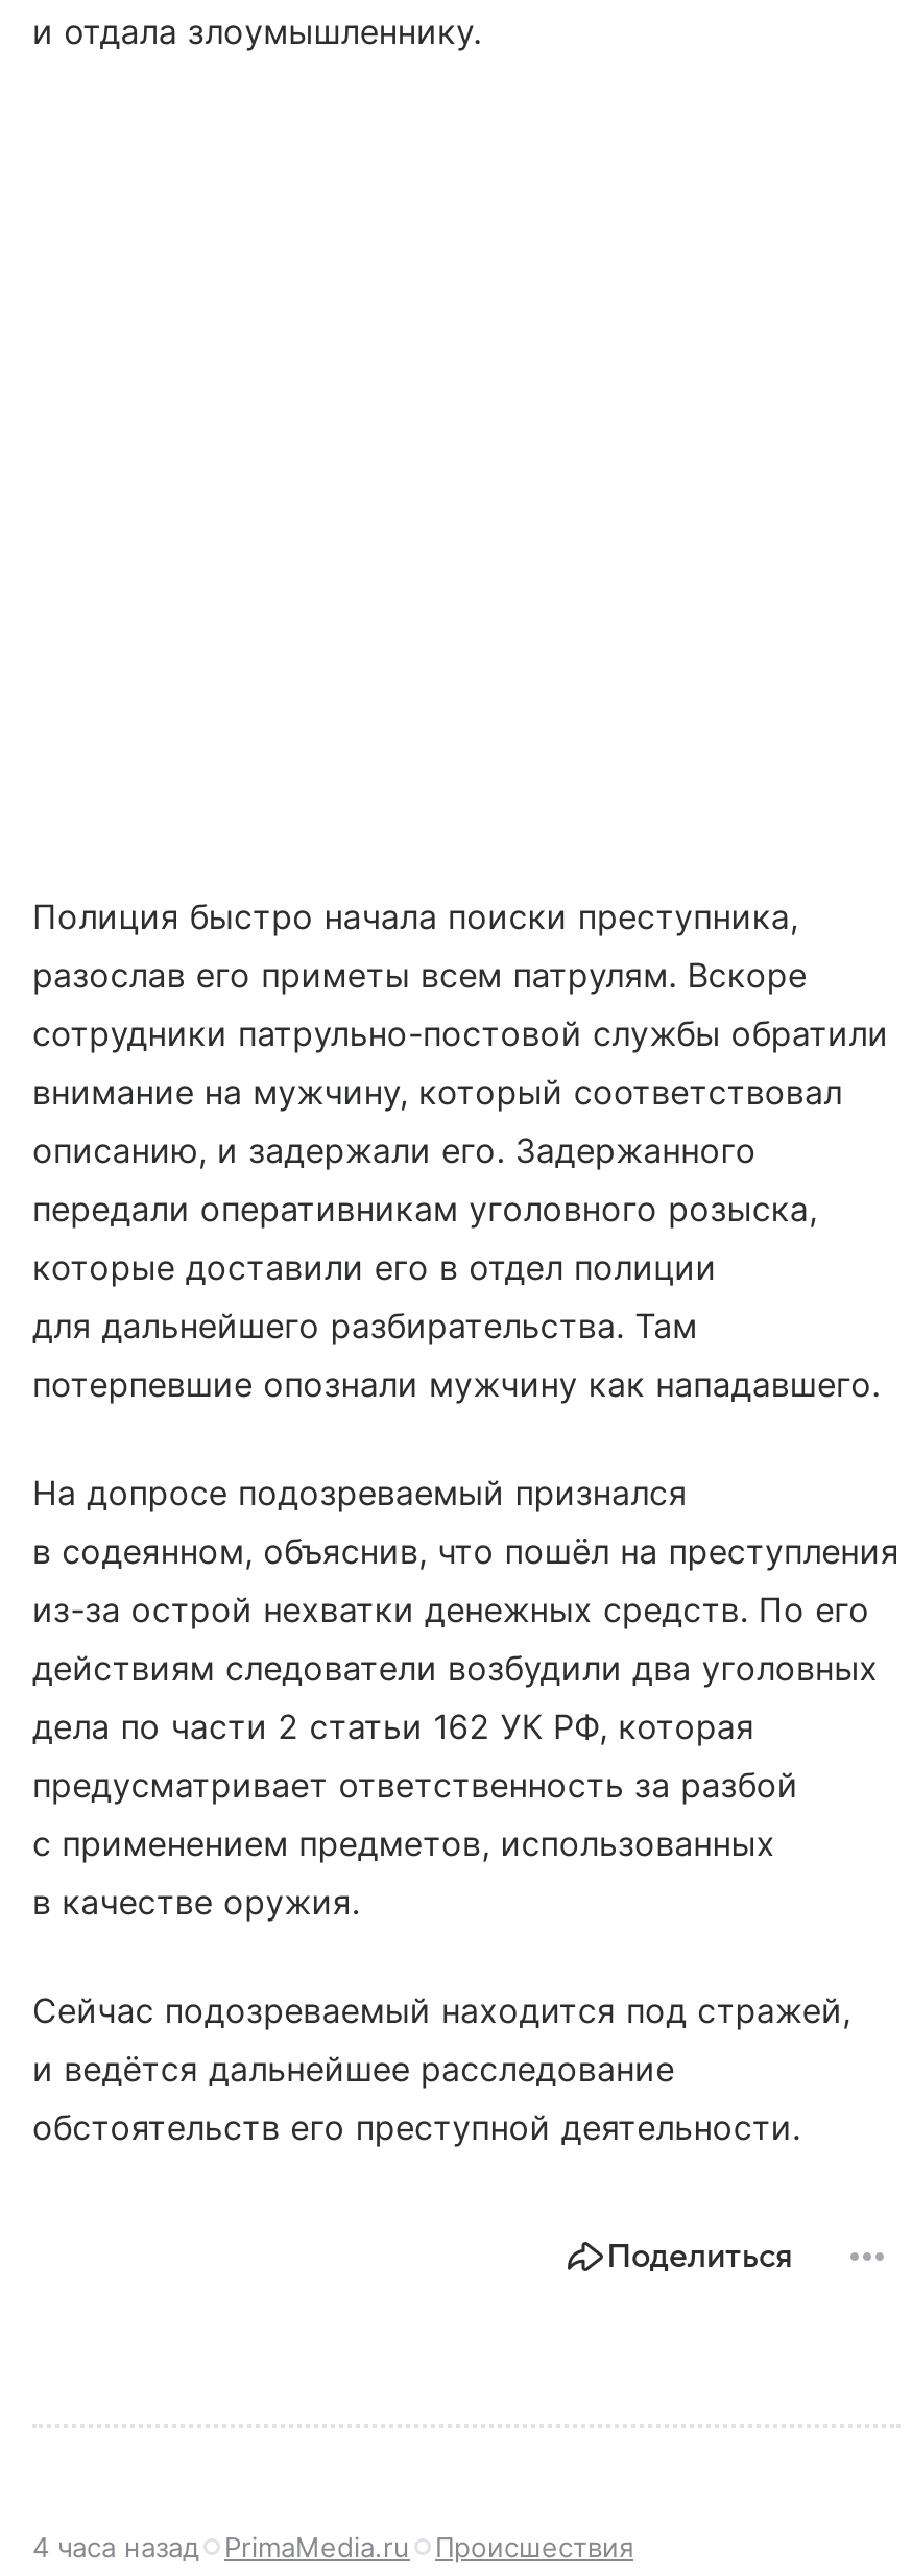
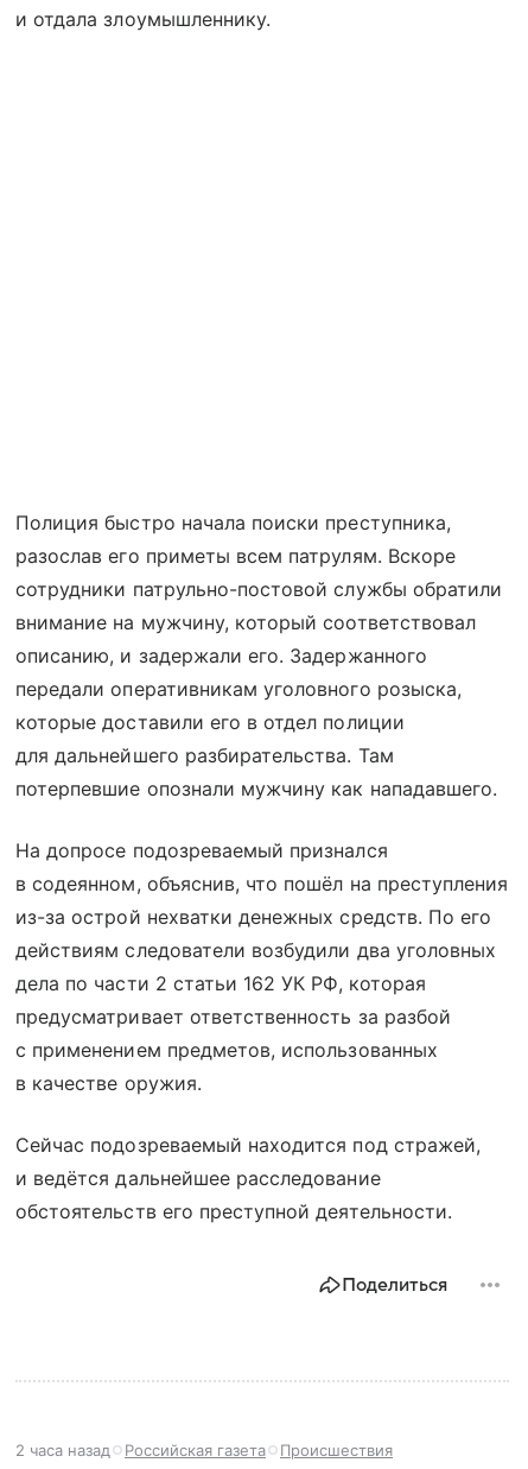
- 4 часа назад
- PrimaMedia.ru
+ 2 часа назад
+ Российская газета
